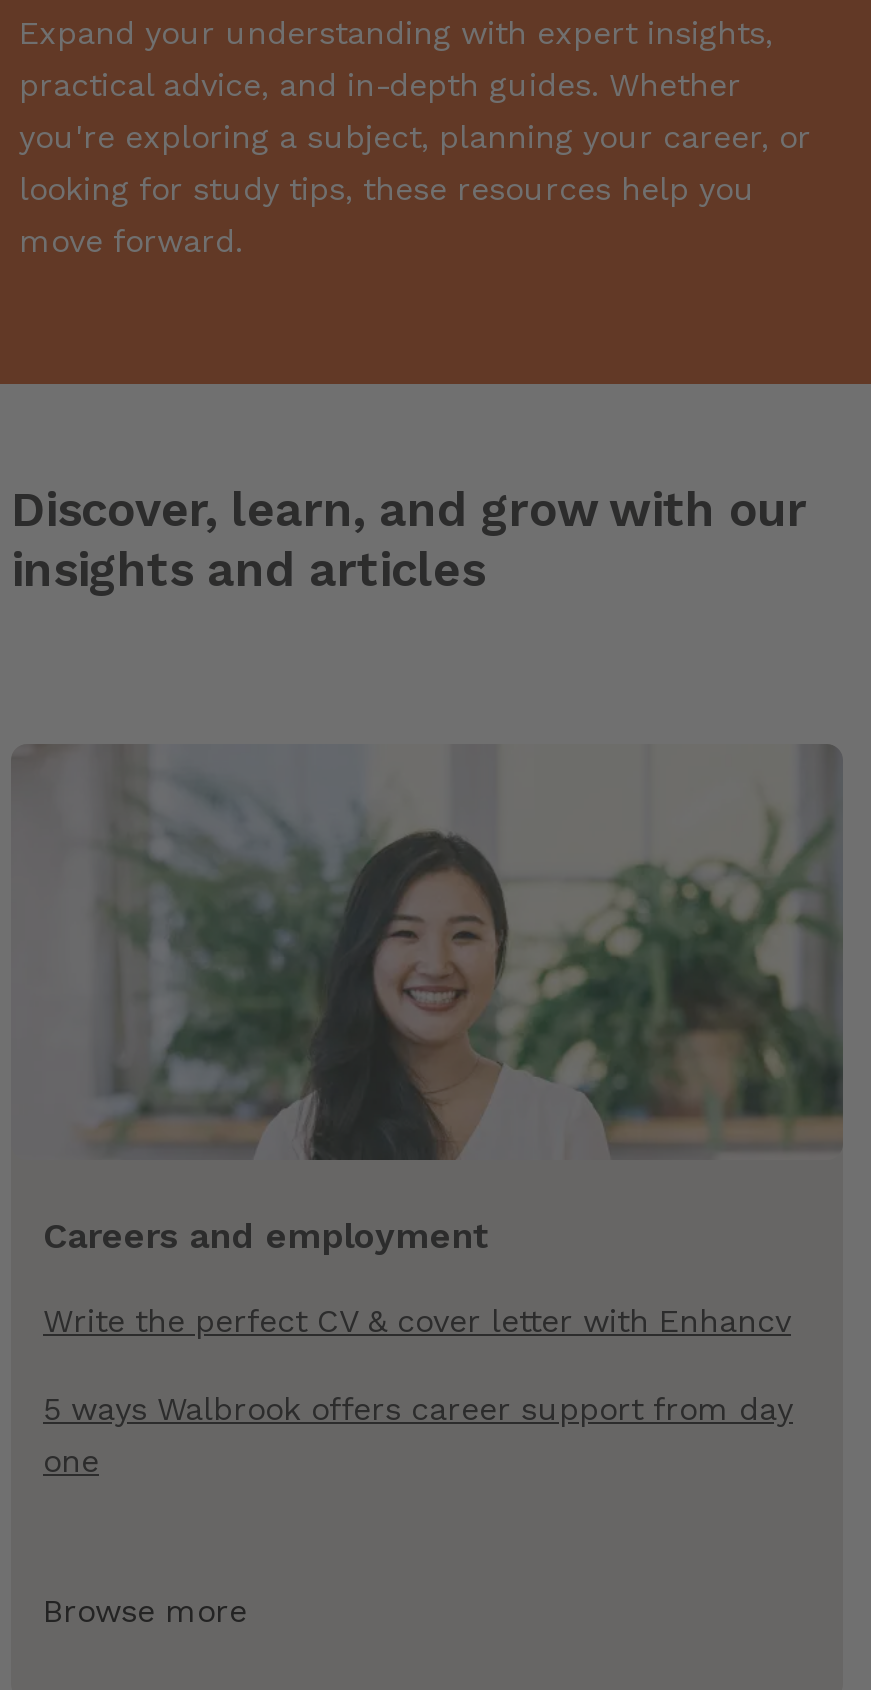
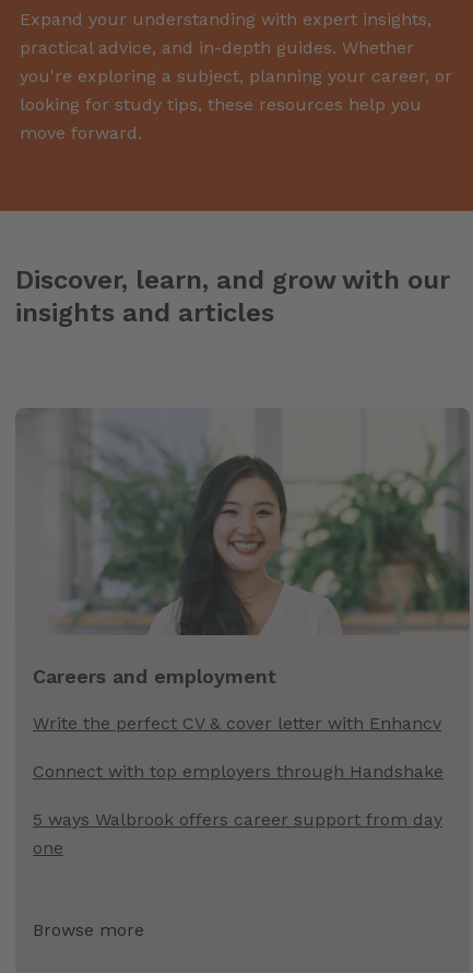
+ Connect with top employers through Handshake
